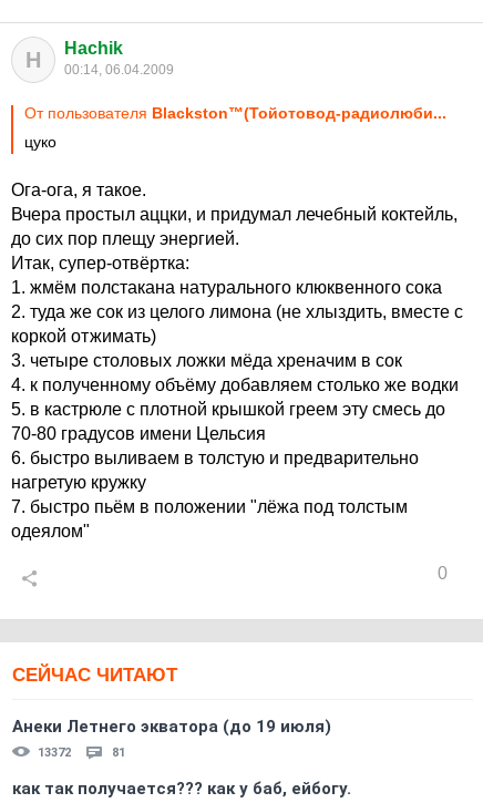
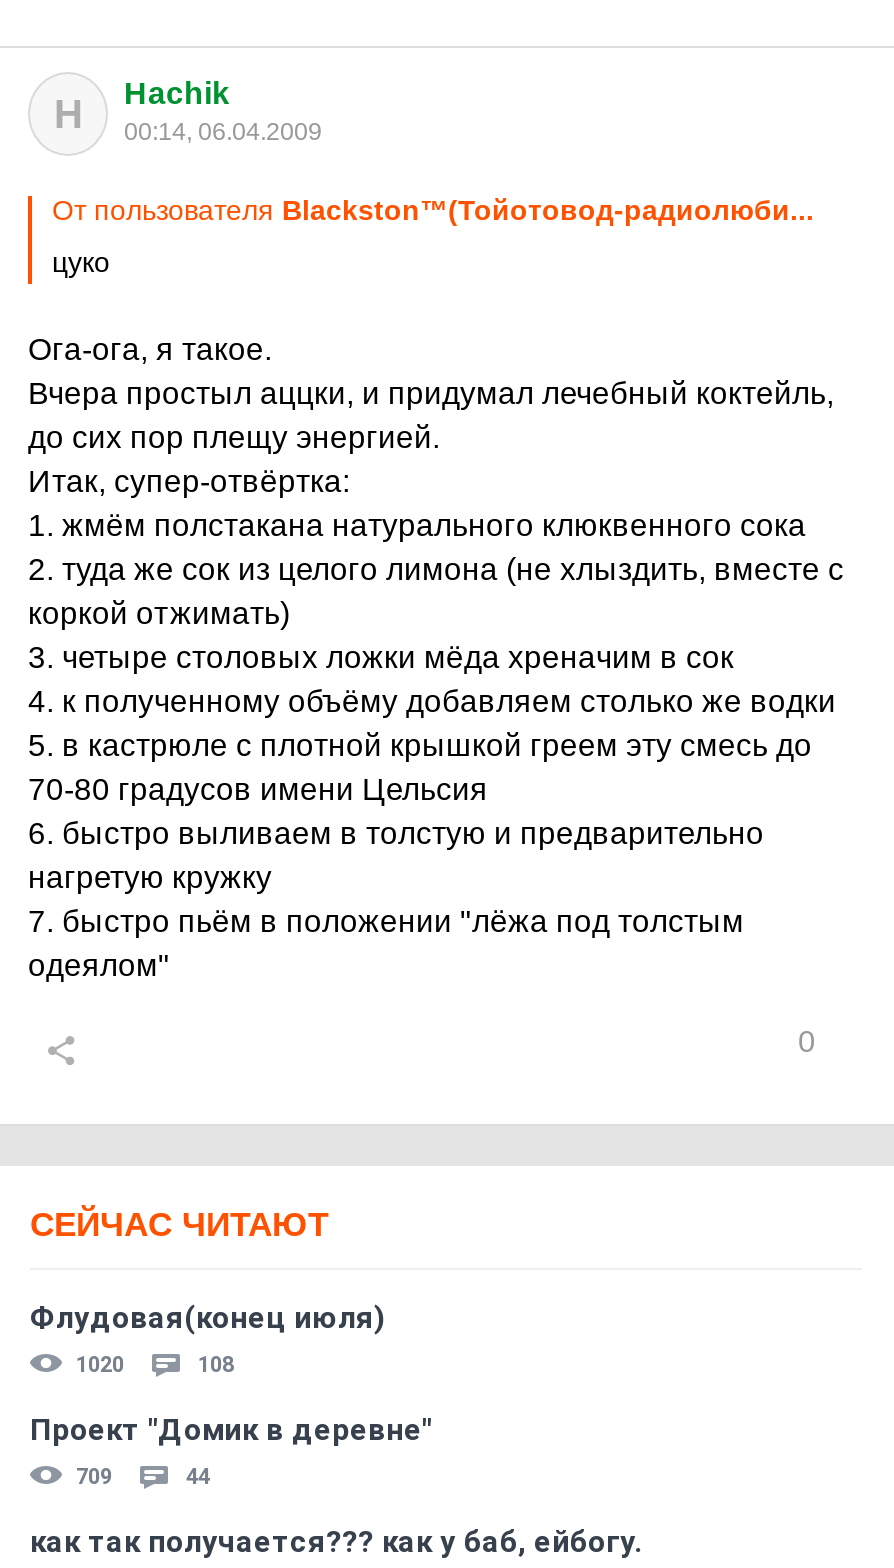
- Анеки Летнего экватора (до 19 июля)
- 13372
- 81
+ Флудовая(конец июля)
+ 1020
+ 108
+ Проект "Домик в деревне"
+ 709
+ 44
